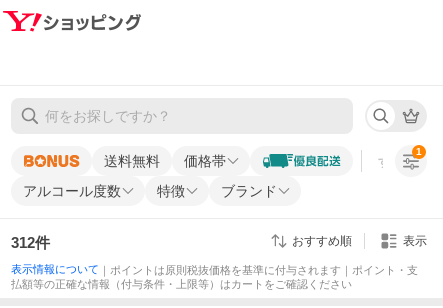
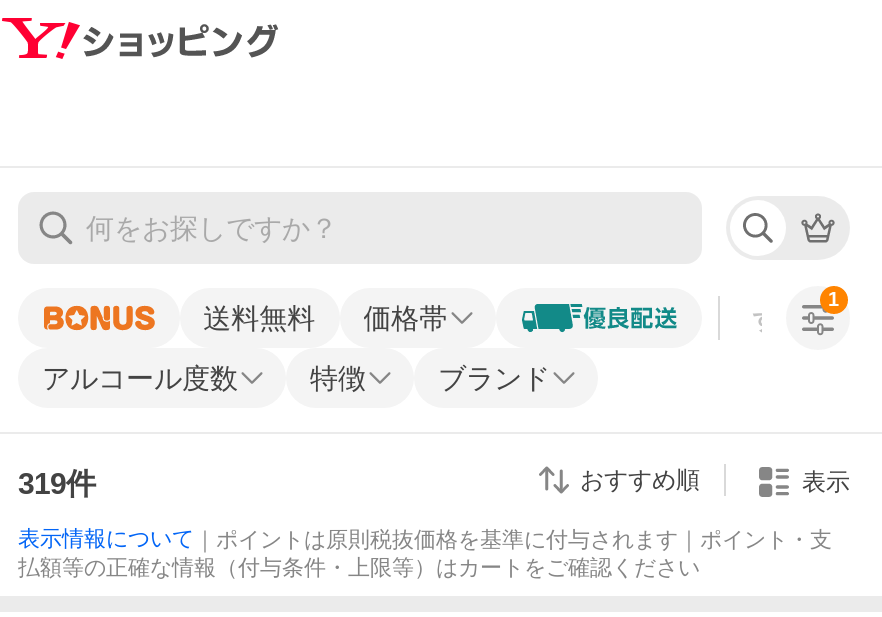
- 312件
+ 319件
